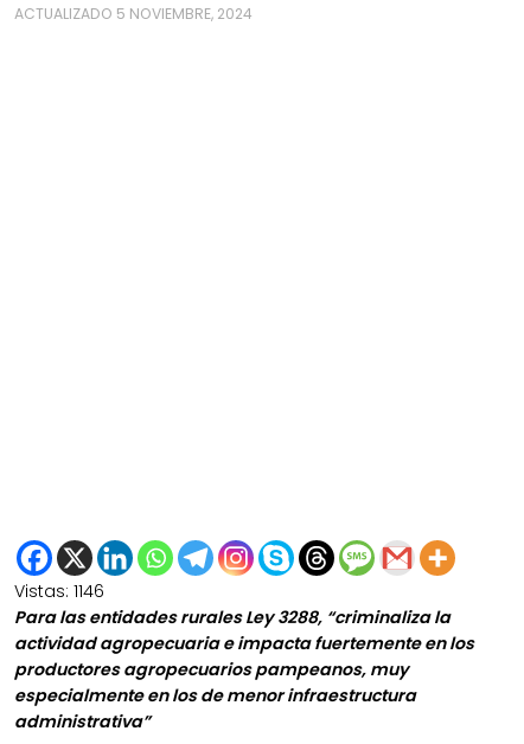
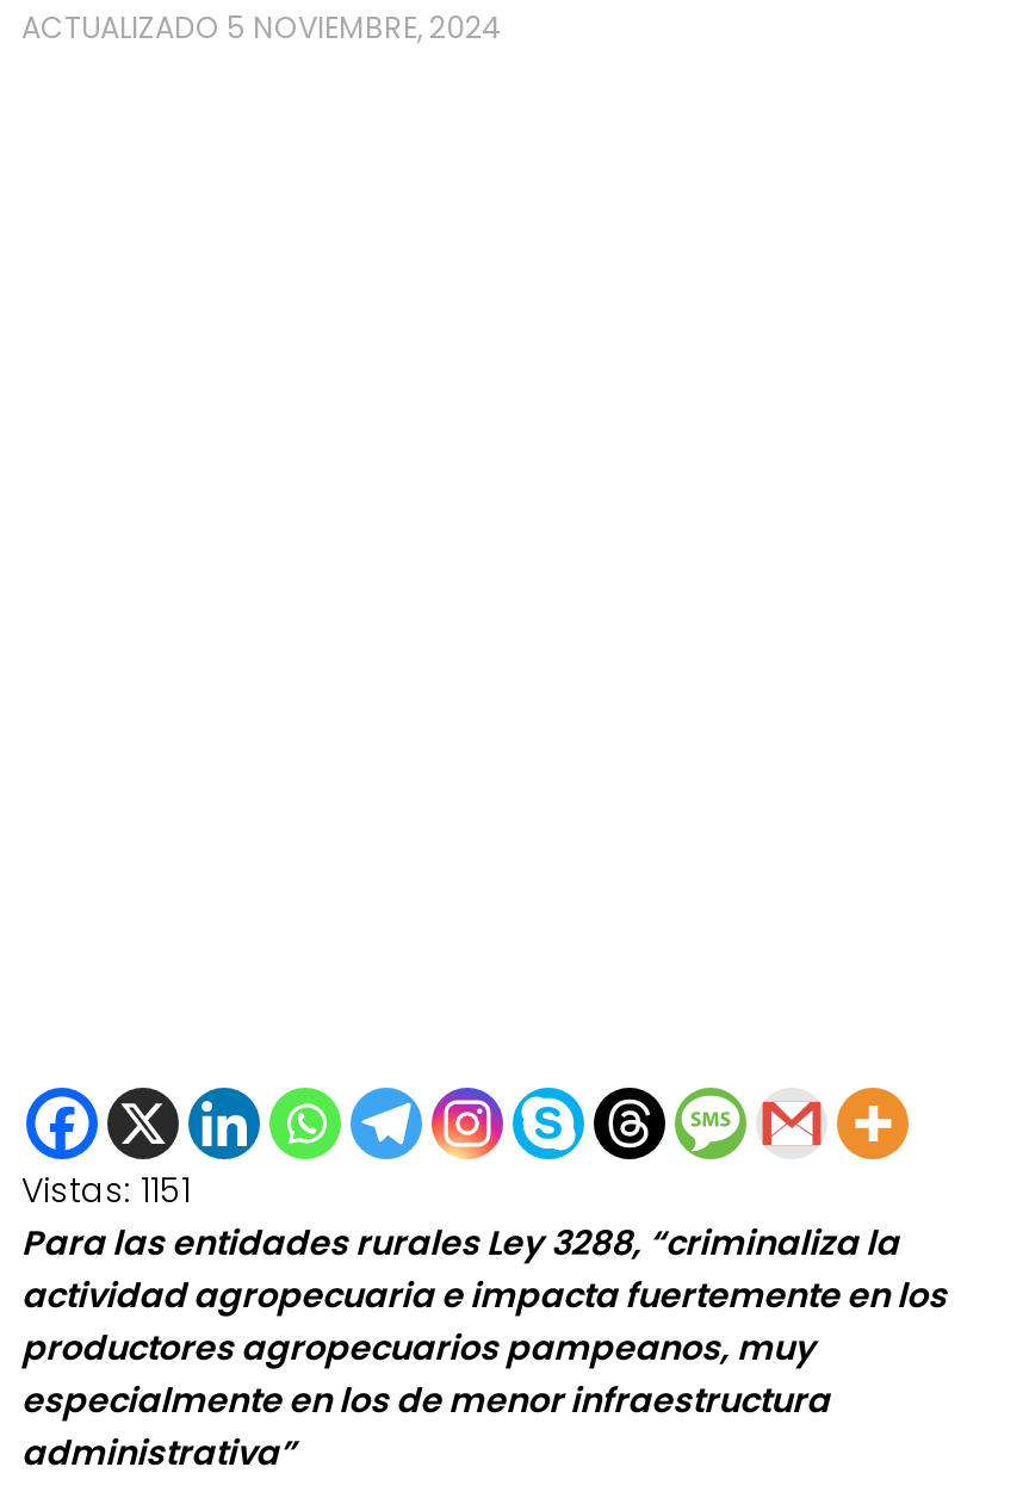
- Vistas: 1146
+ Vistas: 1151
